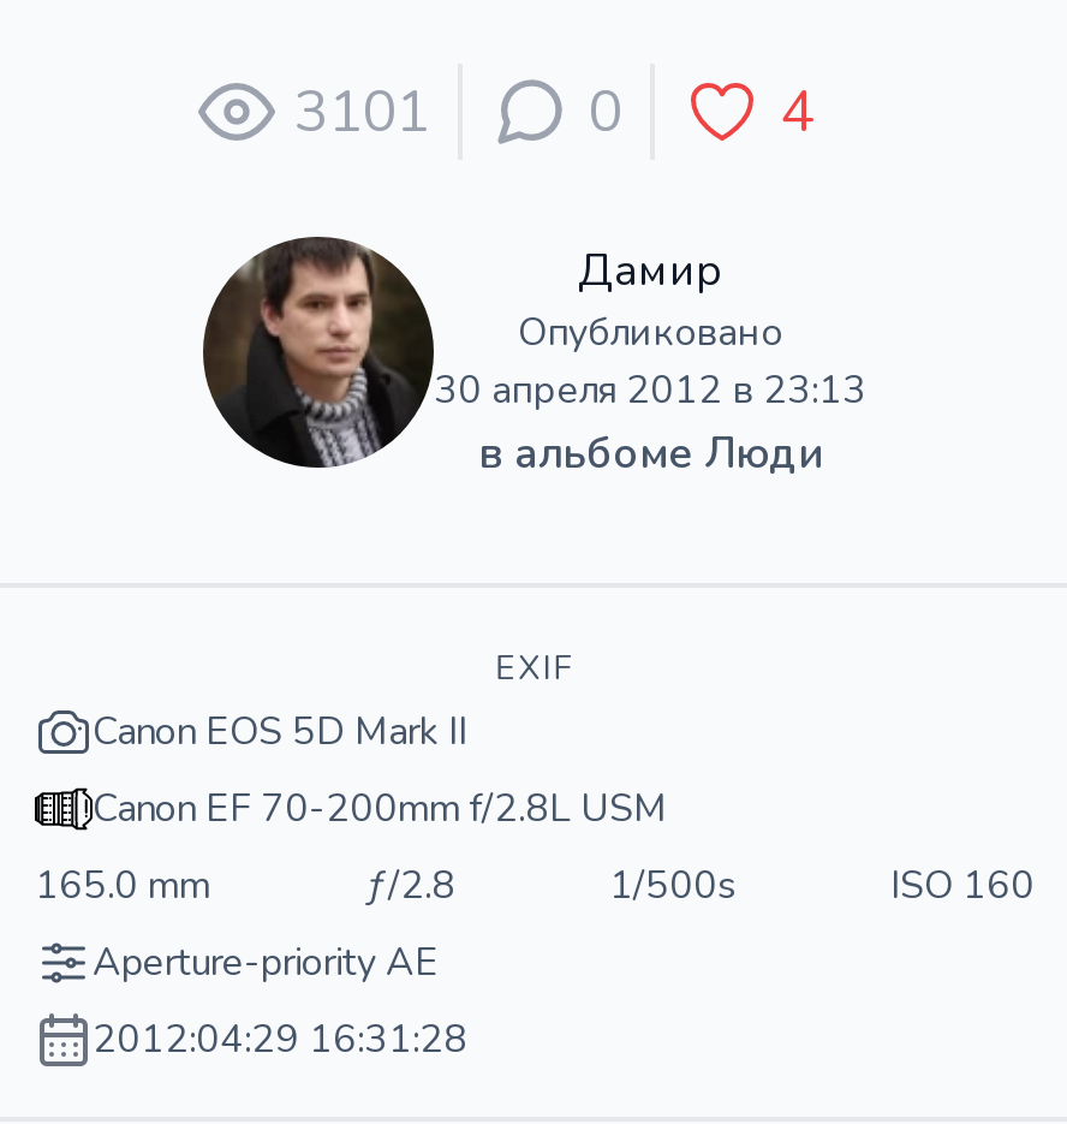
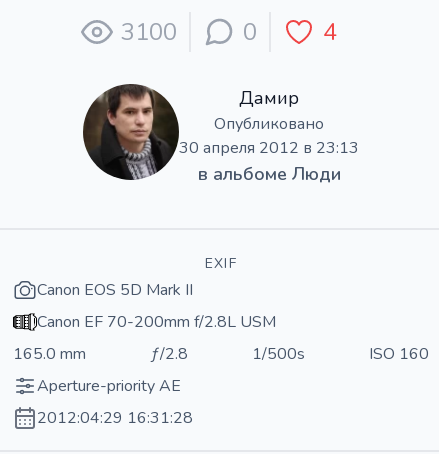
- 3101
+ 3100
